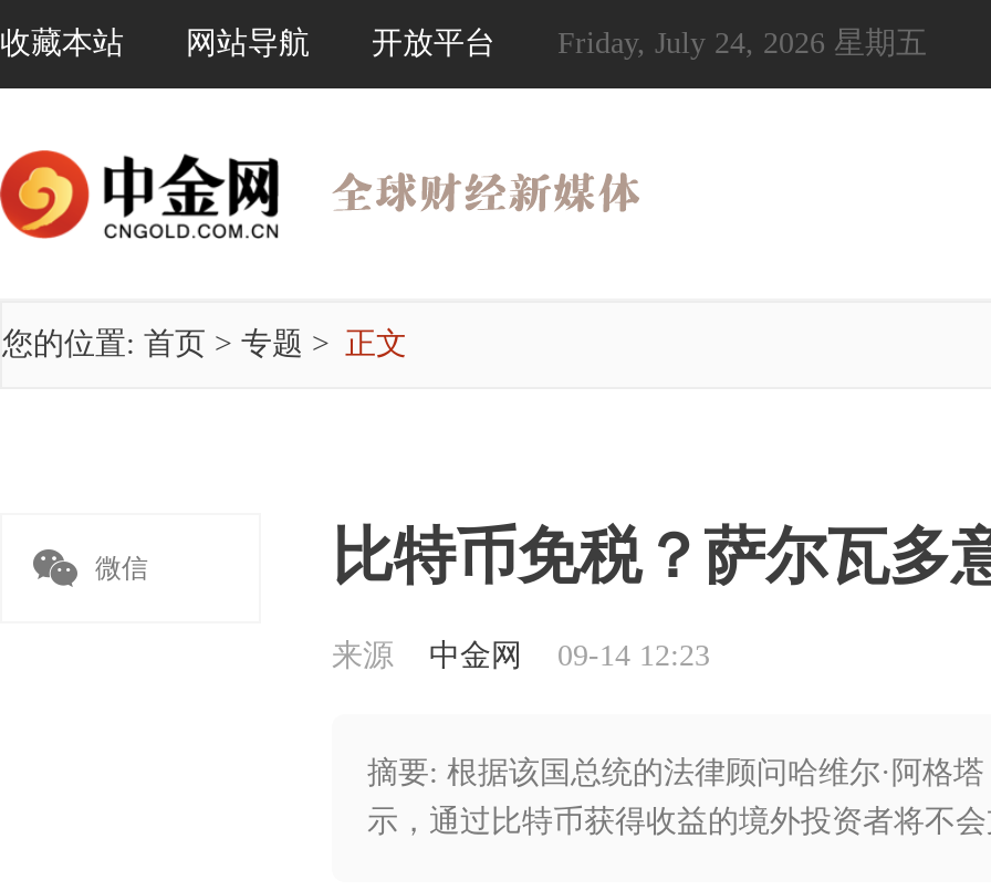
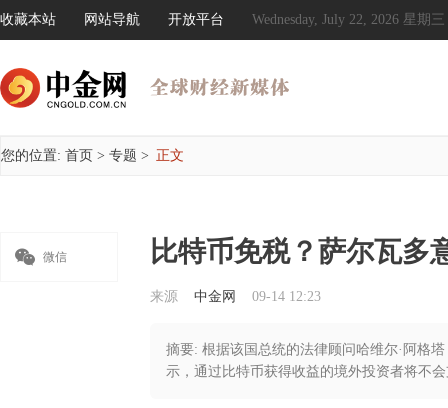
- Friday, July 24, 2026 星期五
+ Wednesday, July 22, 2026 星期三
